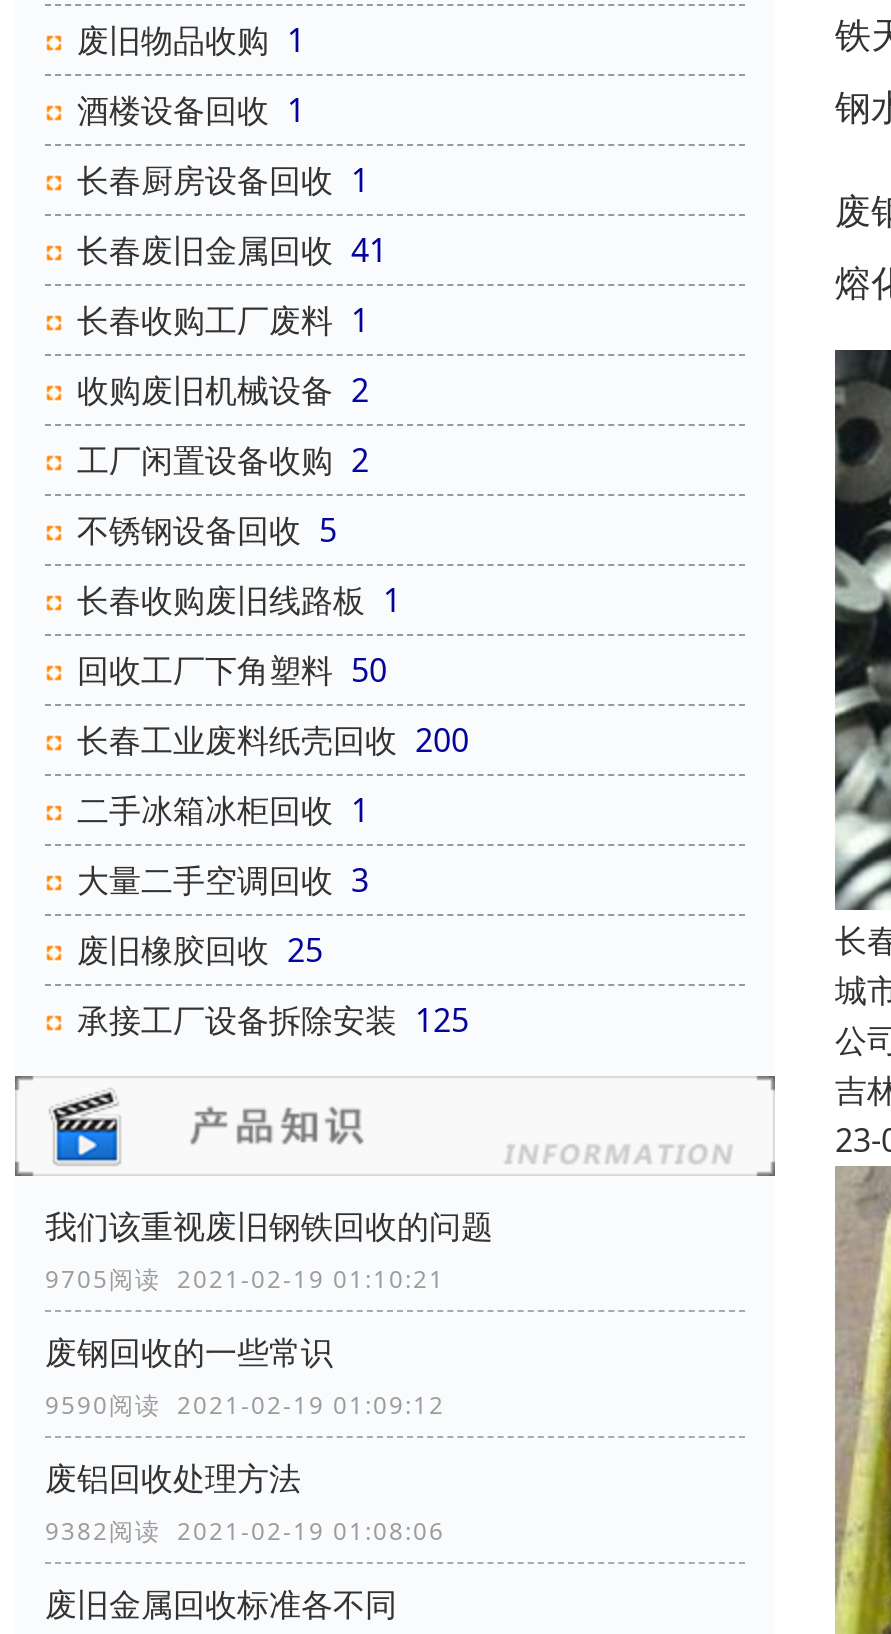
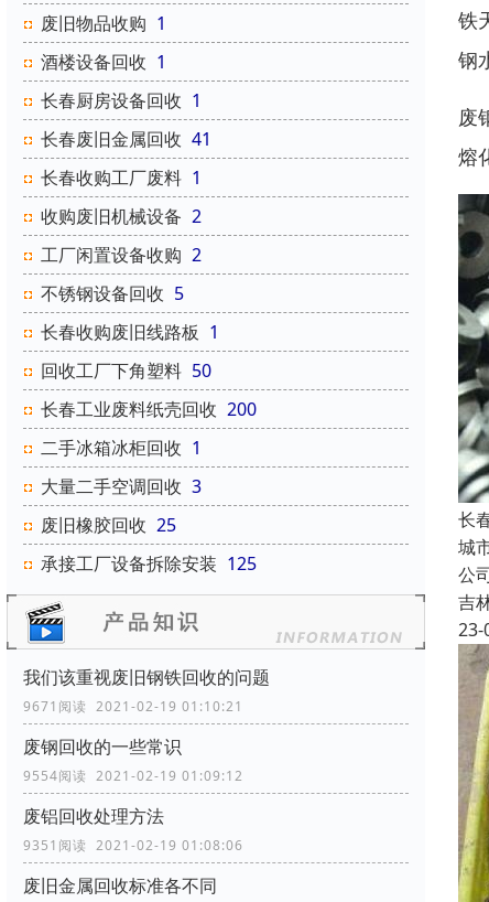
- 9705阅读 2021-02-19 01:10:21
+ 9671阅读 2021-02-19 01:10:21

- 9590阅读 2021-02-19 01:09:12
+ 9554阅读 2021-02-19 01:09:12

- 9382阅读 2021-02-19 01:08:06
+ 9351阅读 2021-02-19 01:08:06
